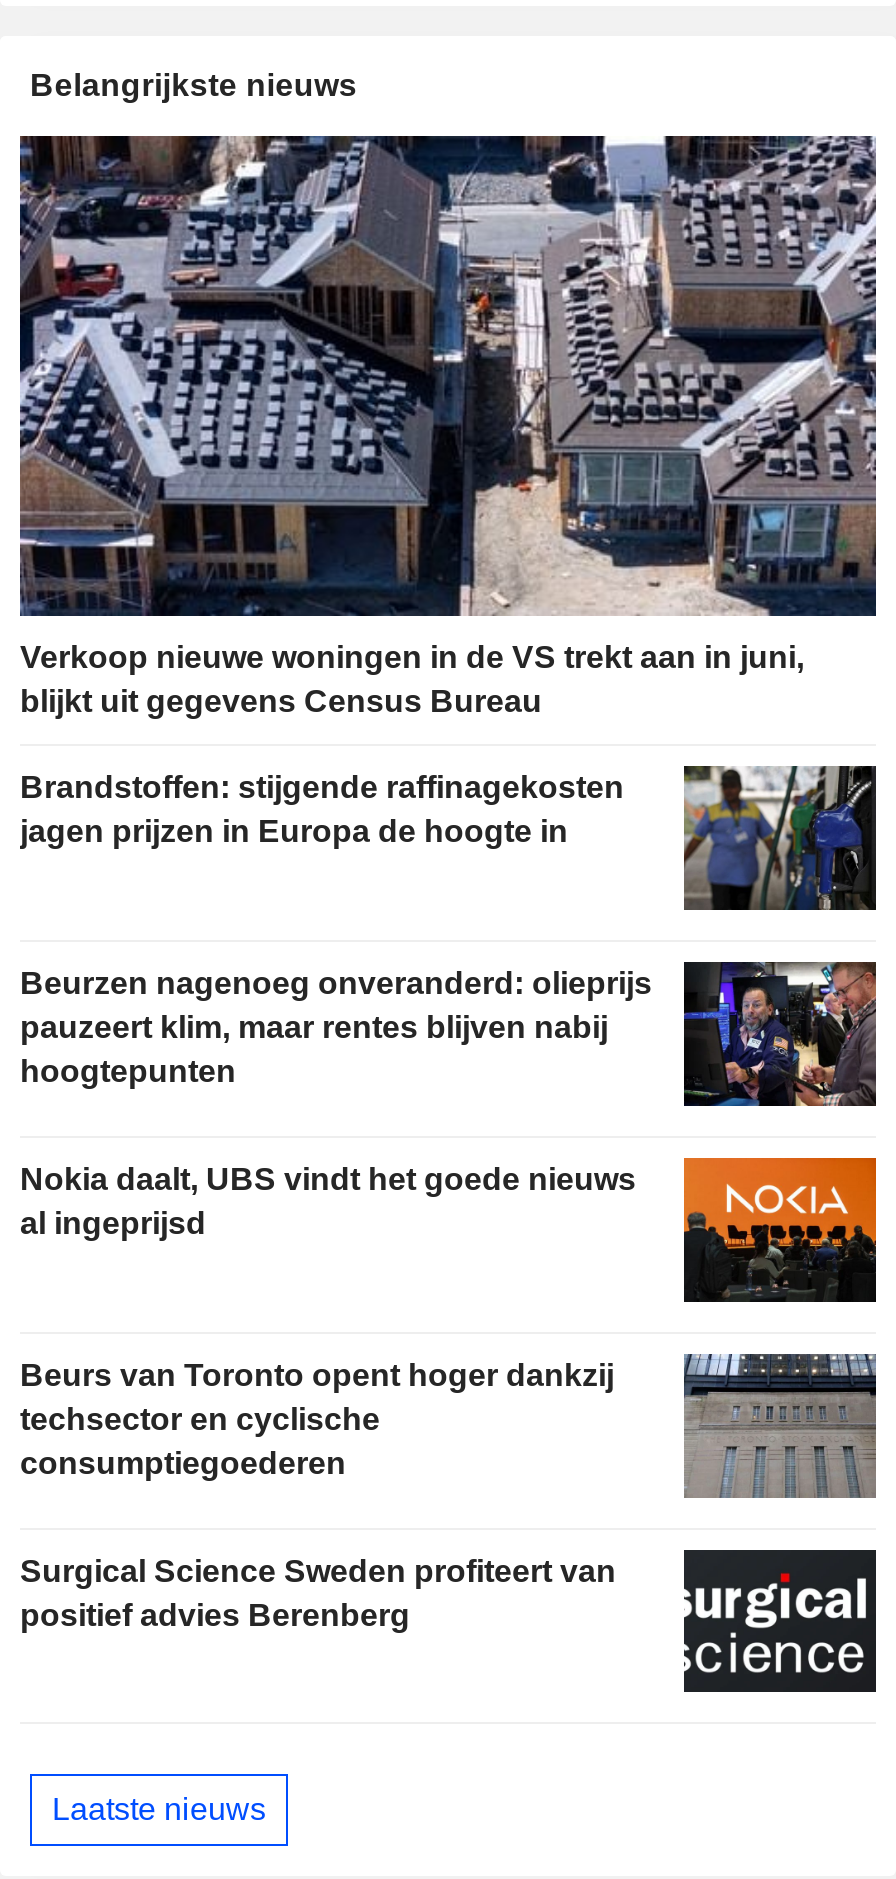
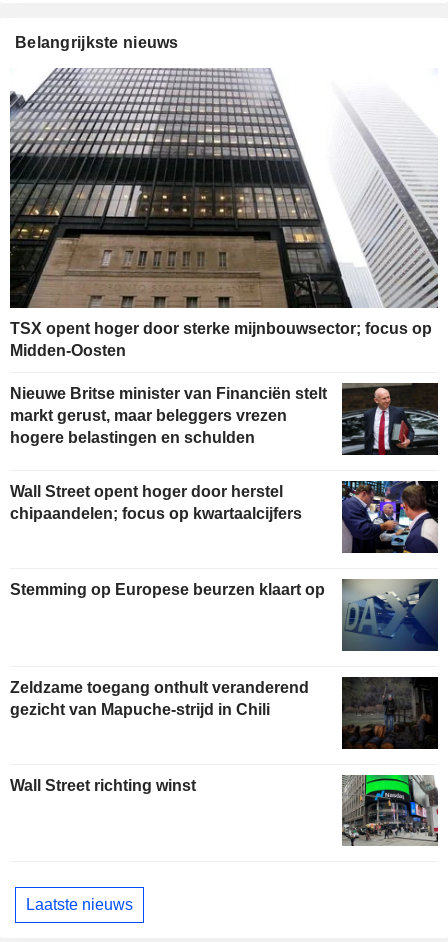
- [image]
- Verkoop nieuwe woningen in de VS trekt aan in juni,
- blijkt uit gegevens Census Bureau
+ [image]
+ TSX opent hoger door sterke mijnbouwsector; focus op
+ Midden-Oosten

- [image]
- Brandstoffen: stijgende raffinagekosten
- jagen prijzen in Europa de hoogte in
+ [image]
+ Nieuwe Britse minister van Financiën stelt
+ markt gerust, maar beleggers vrezen
+ hogere belastingen en schulden

- [image]
- Beurzen nagenoeg onveranderd: olieprijs
- pauzeert klim, maar rentes blijven nabij
- hoogtepunten
+ [image]
+ Wall Street opent hoger door herstel
+ chipaandelen; focus op kwartaalcijfers

- [image]
- Nokia daalt, UBS vindt het goede nieuws
- al ingeprijsd
+ [image]
+ Stemming op Europese beurzen klaart op

- [image]
- Beurs van Toronto opent hoger dankzij
- techsector en cyclische
- consumptiegoederen
+ [image]
+ Zeldzame toegang onthult veranderend
+ gezicht van Mapuche-strijd in Chili

- Surgical Science Sweden profiteert van
- positief advies Berenberg
+ Wall Street richting winst

- [image]
+ [image]
